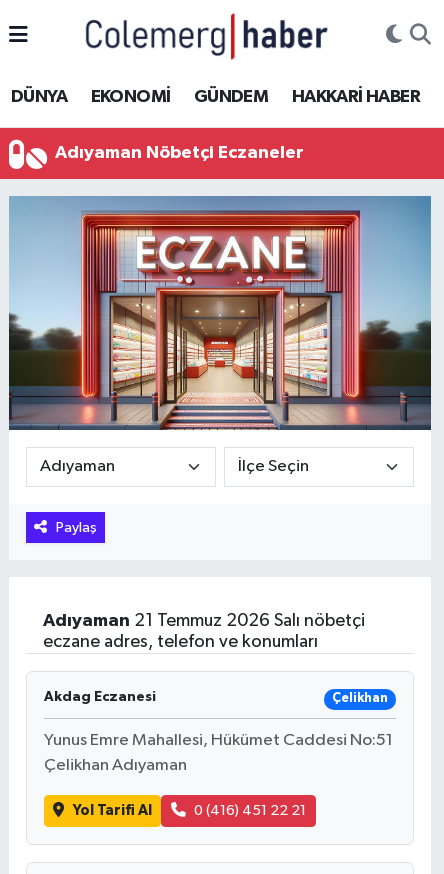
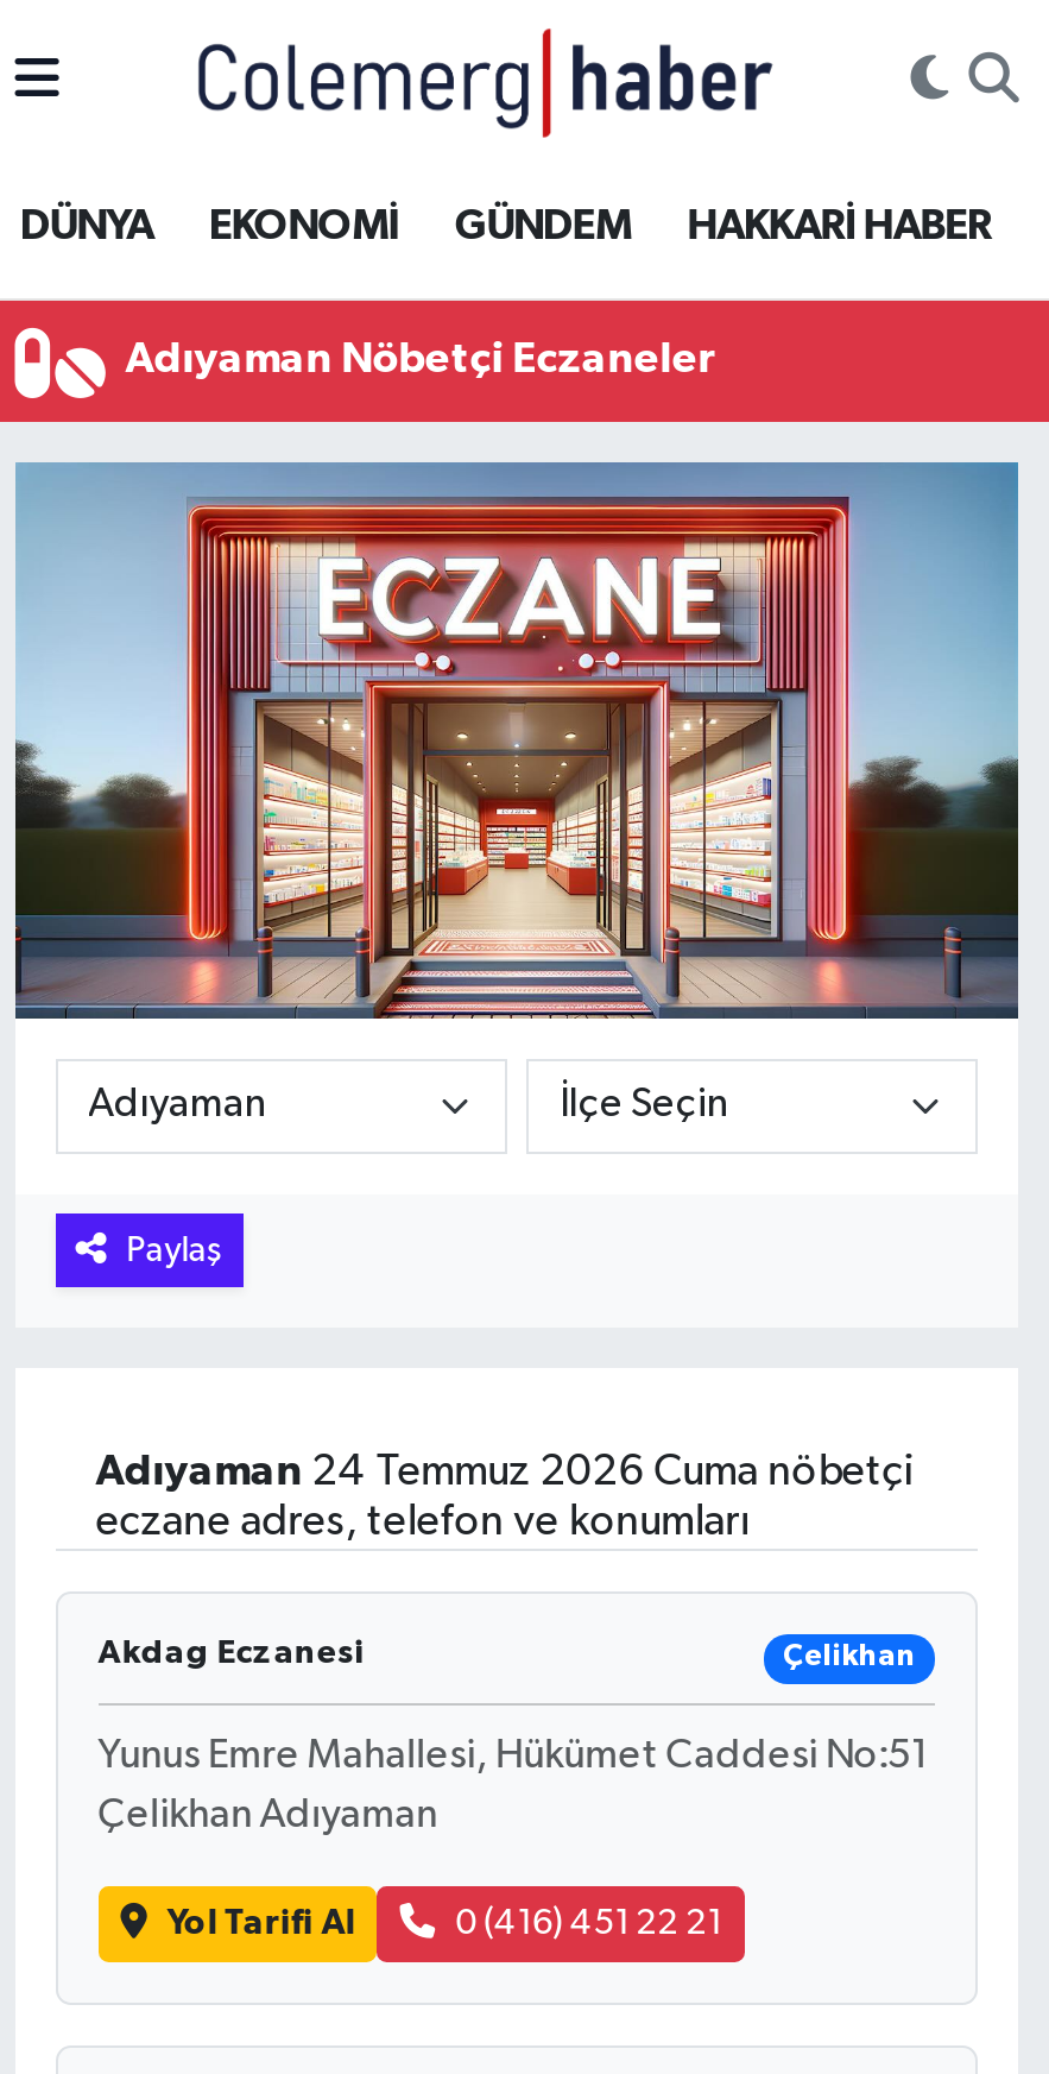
- Adıyaman 21 Temmuz 2026 Salı nöbetçi
+ Adıyaman 24 Temmuz 2026 Cuma nöbetçi
